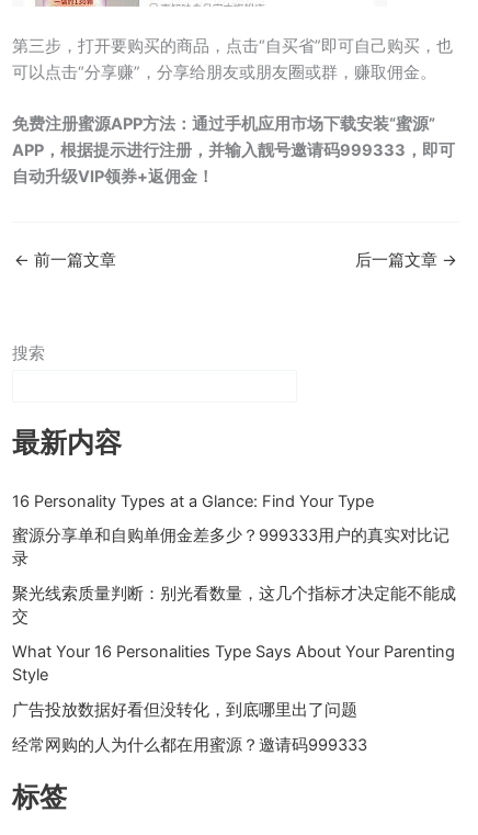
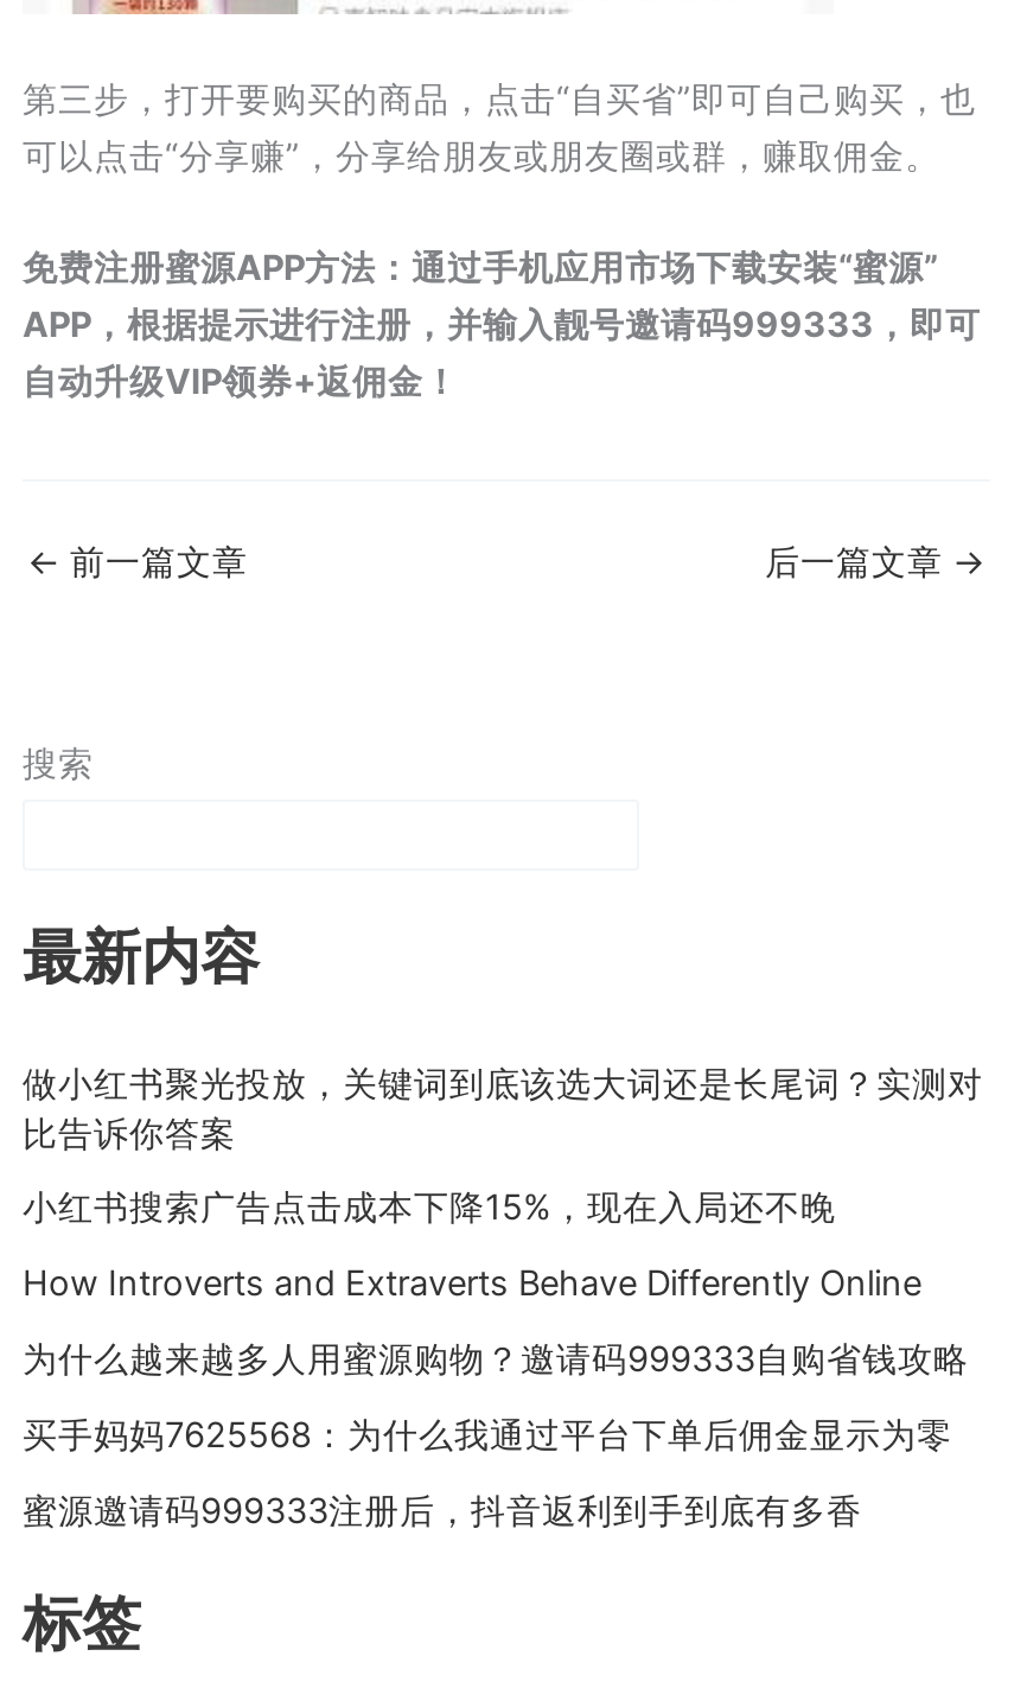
- 16 Personality Types at a Glance: Find Your Type
+ 做小红书聚光投放，关键词到底该选大词还是长尾词？实测对
+ 比告诉你答案

- 蜜源分享单和自购单佣金差多少？999333用户的真实对比记
- 录
+ 小红书搜索广告点击成本下降15%，现在入局还不晚

- 聚光线索质量判断：别光看数量，这几个指标才决定能不能成
- 交
+ How Introverts and Extraverts Behave Differently Online

- What Your 16 Personalities Type Says About Your Parenting
- Style
+ 为什么越来越多人用蜜源购物？邀请码999333自购省钱攻略

- 广告投放数据好看但没转化，到底哪里出了问题
+ 买手妈妈7625568：为什么我通过平台下单后佣金显示为零

- 经常网购的人为什么都在用蜜源？邀请码999333
+ 蜜源邀请码999333注册后，抖音返利到手到底有多香
